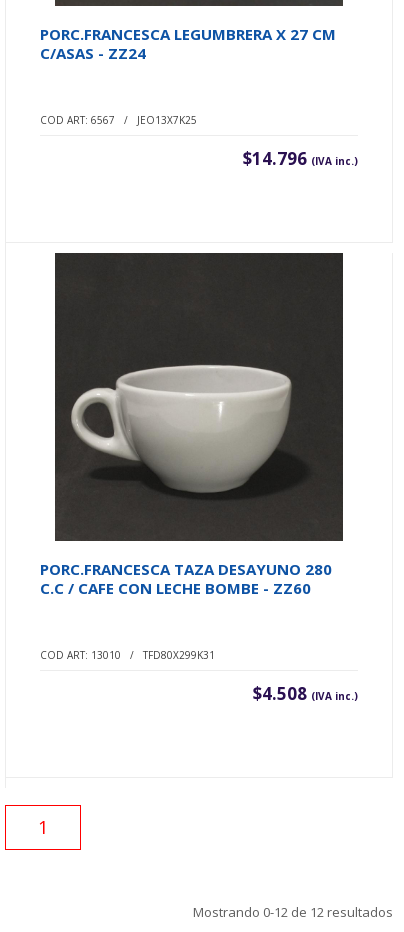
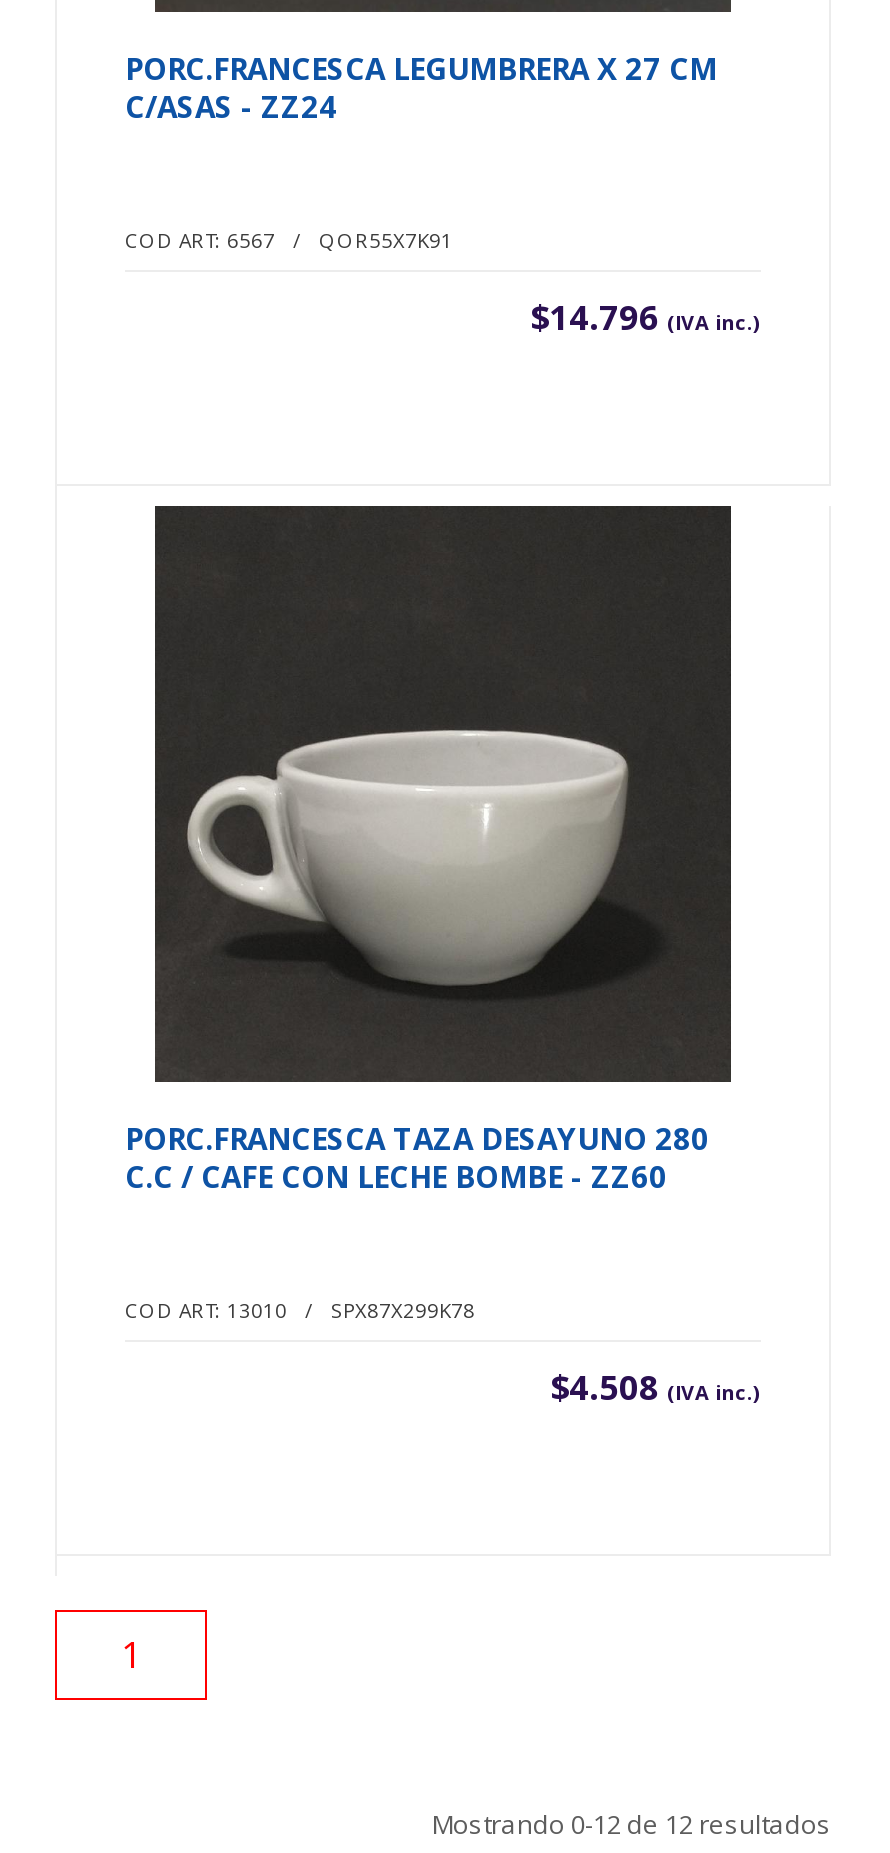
- COD ART: 6567 / JEO13X7K25
+ COD ART: 6567 / QOR55X7K91

- COD ART: 13010 / TFD80X299K31
+ COD ART: 13010 / SPX87X299K78
